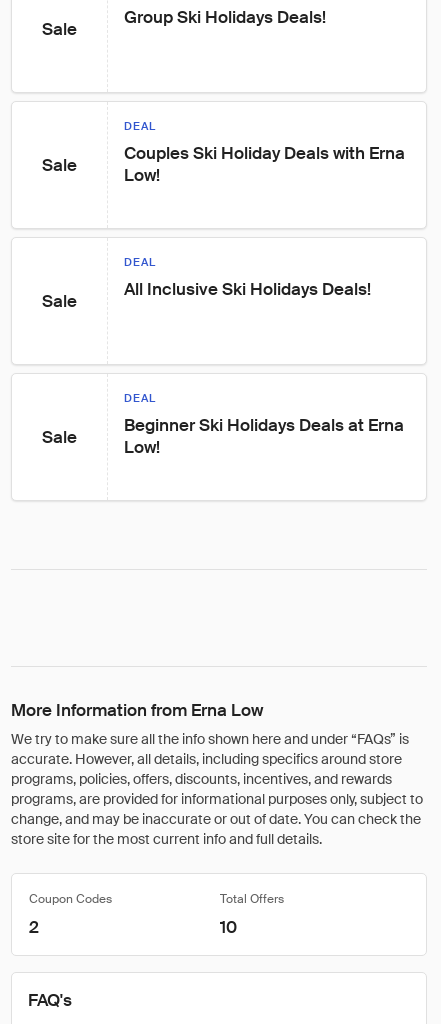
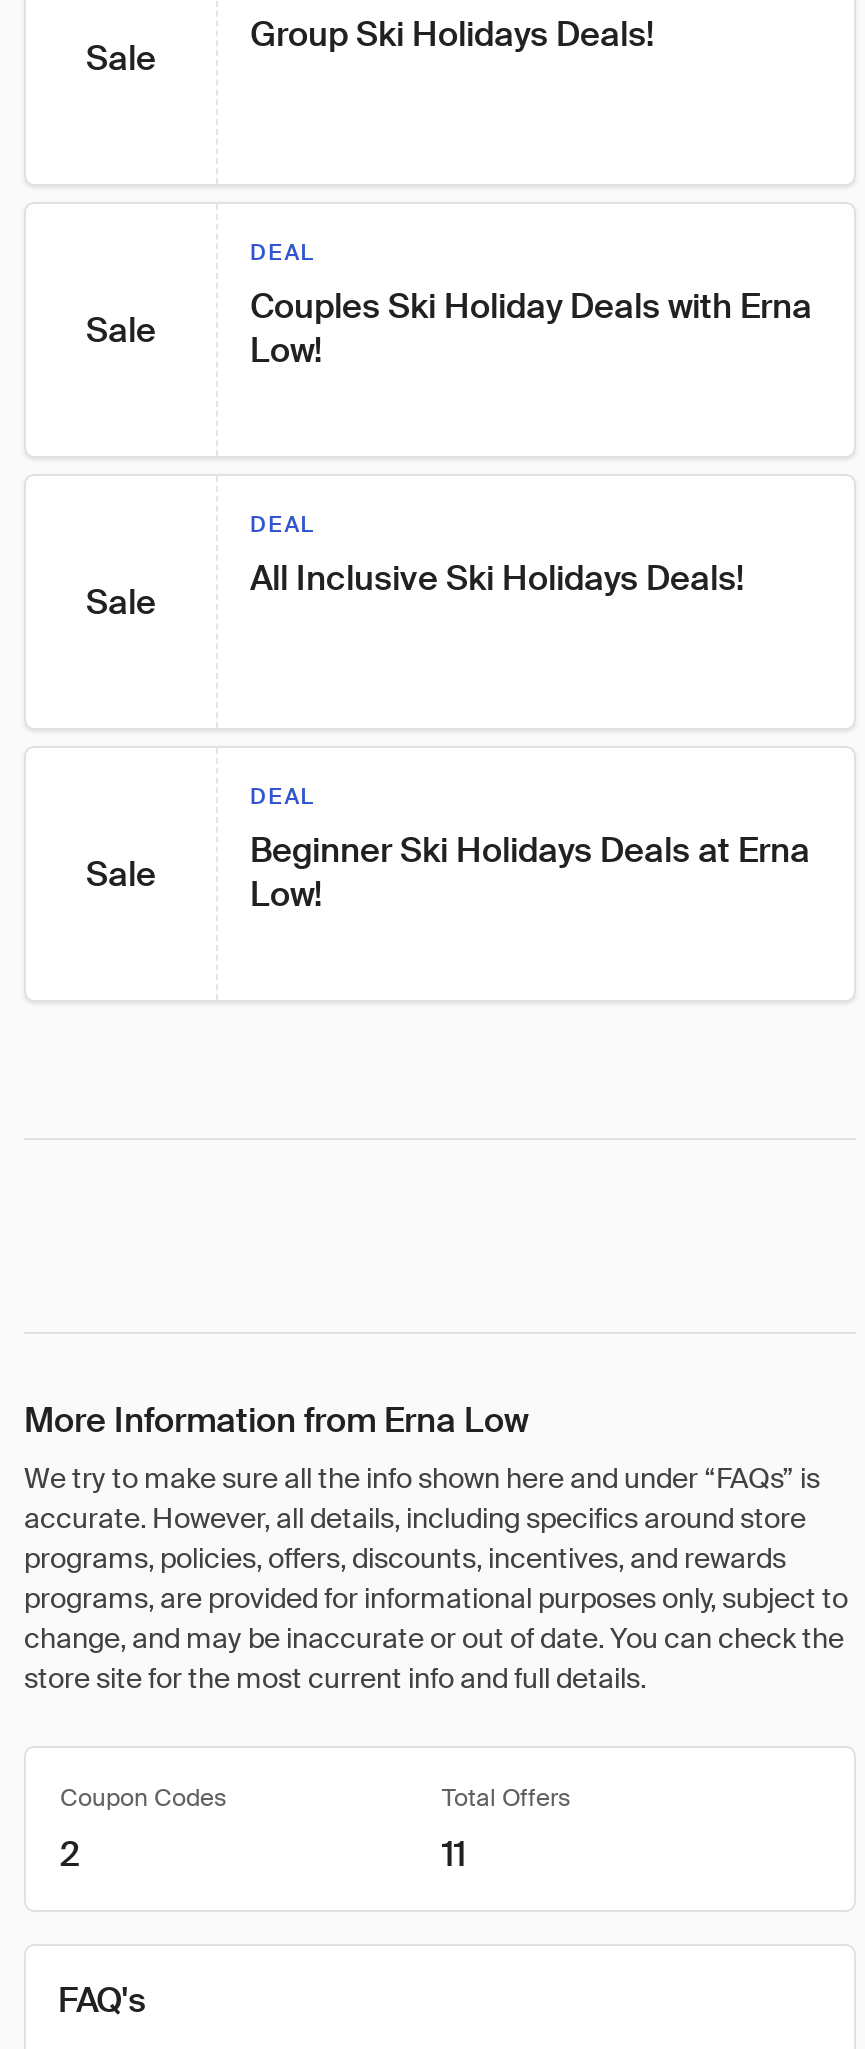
- 10
+ 11
